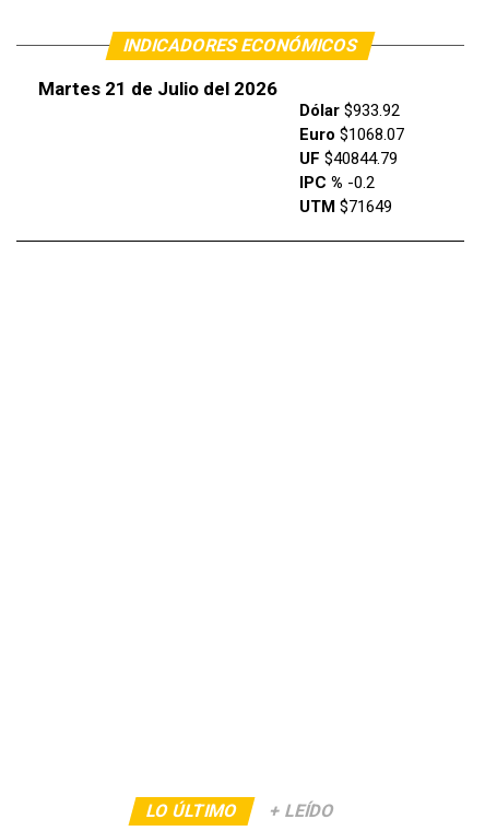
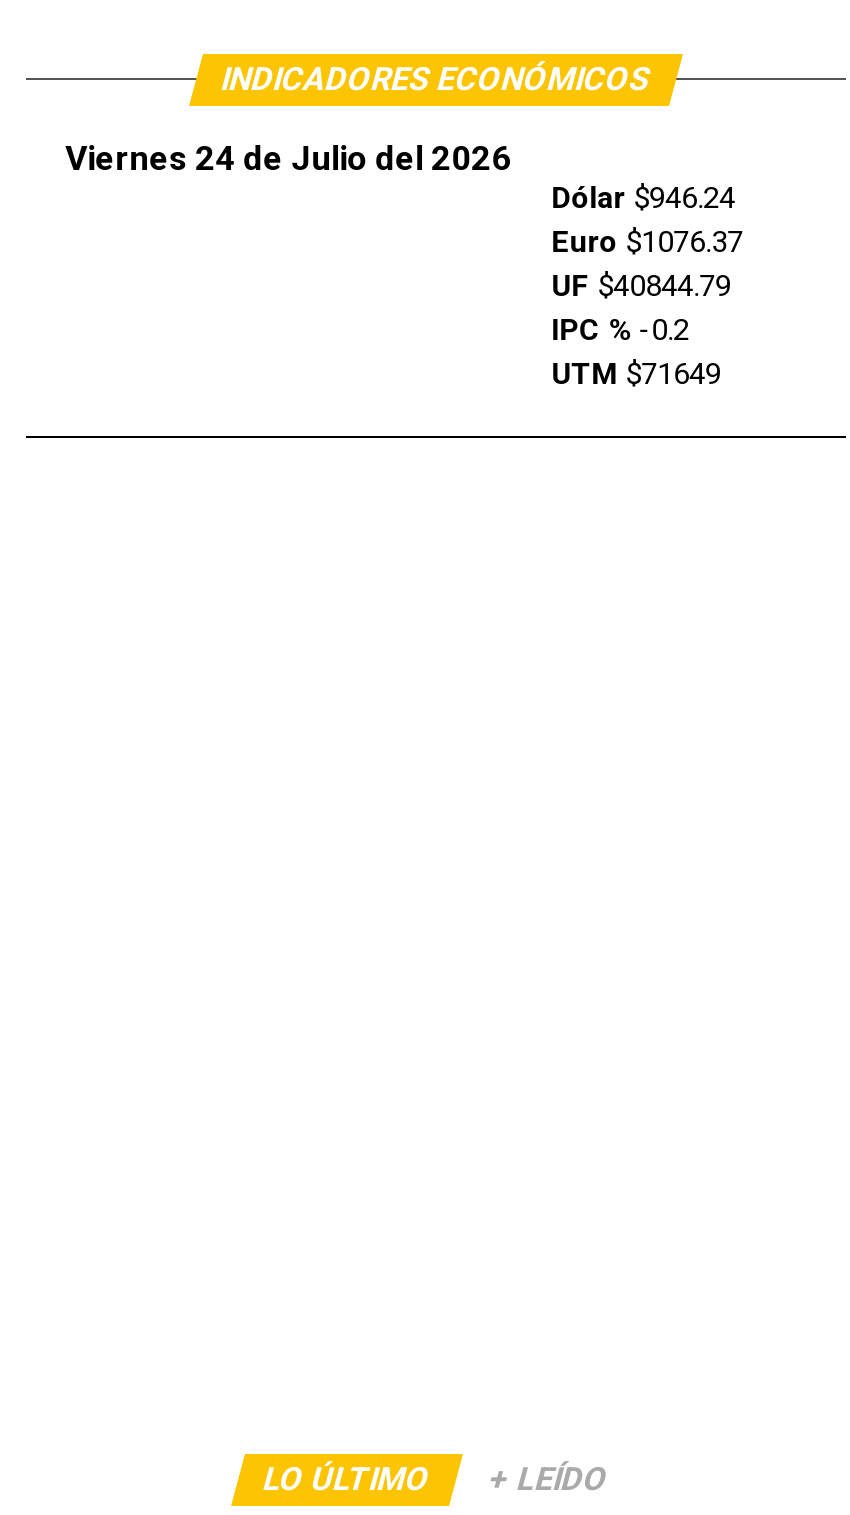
- Martes 21 de Julio del 2026
+ Viernes 24 de Julio del 2026

- Dólar $933.92
+ Dólar $946.24

- Euro $1068.07
+ Euro $1076.37
